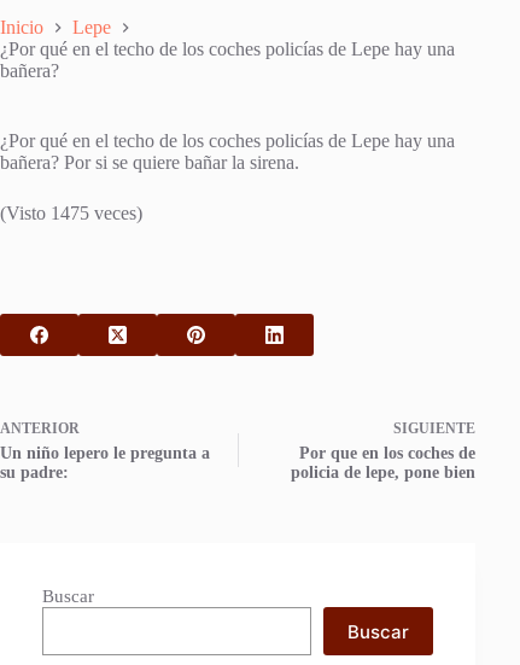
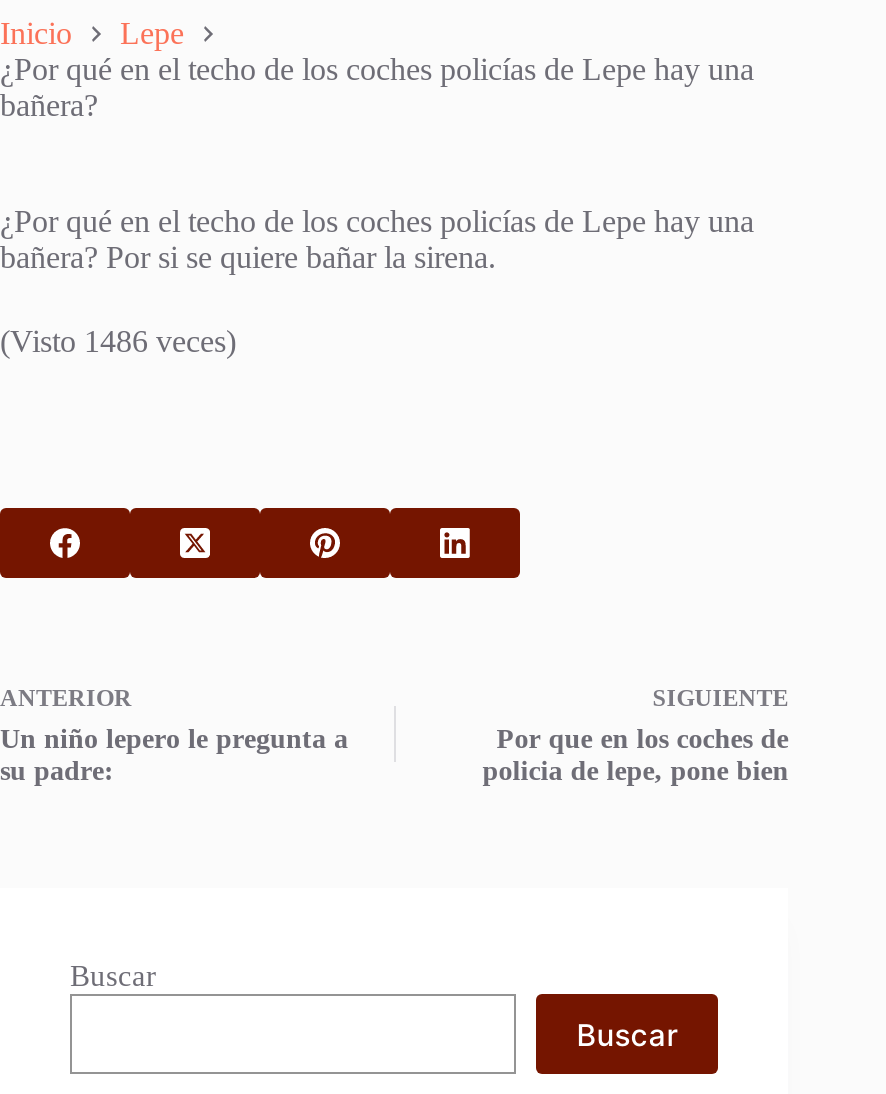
- (Visto 1475 veces)
+ (Visto 1486 veces)
